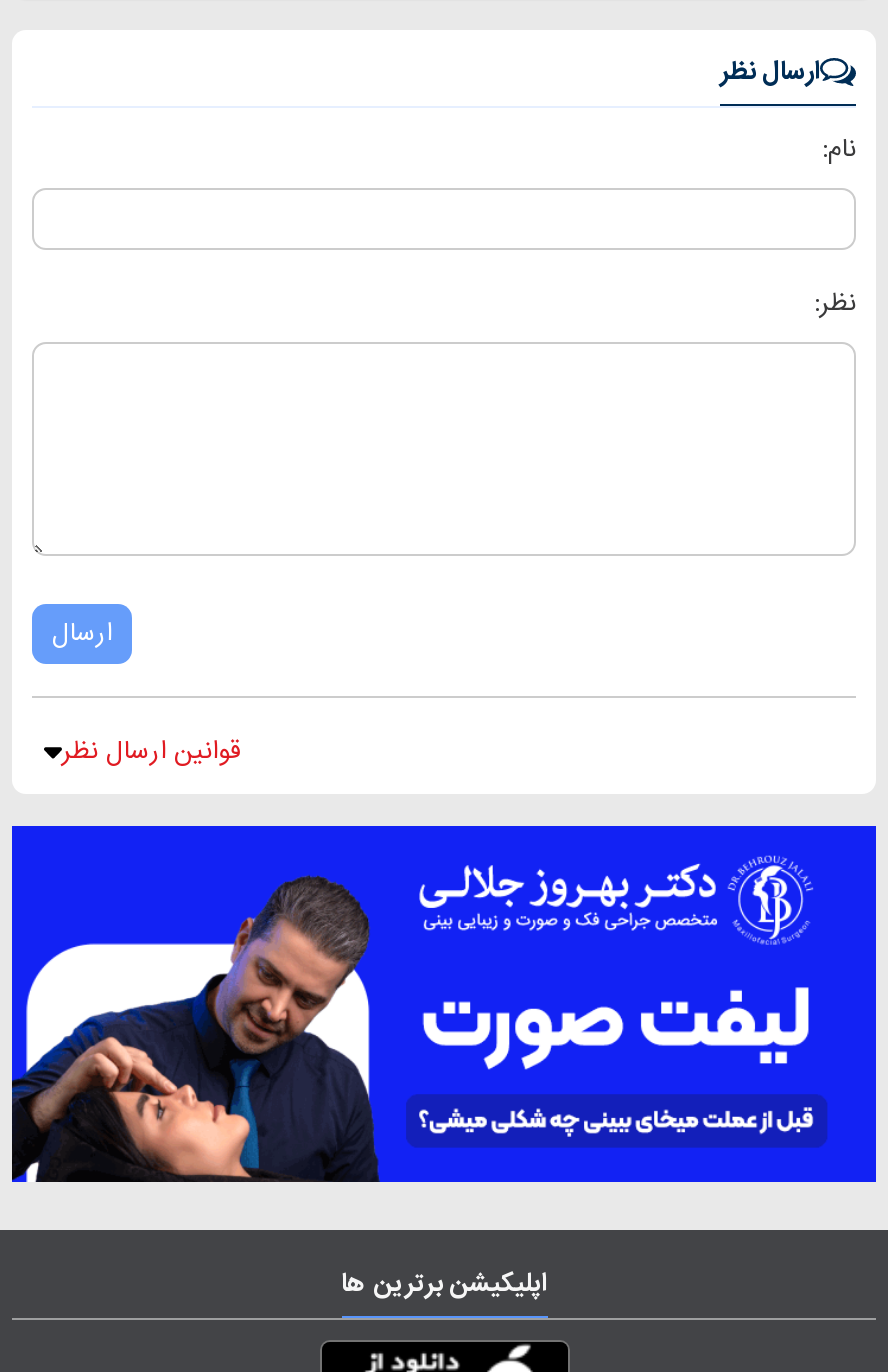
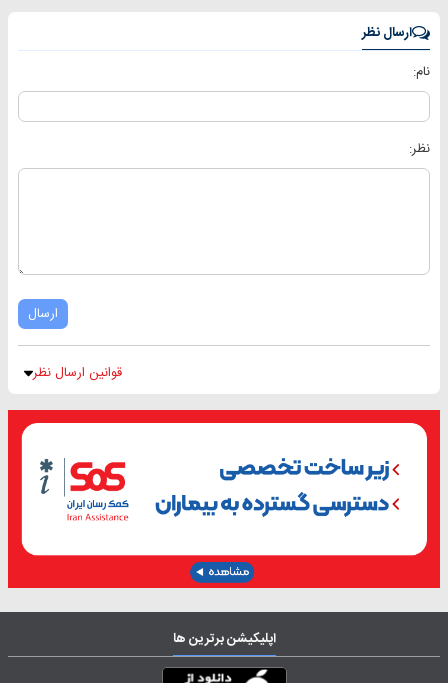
- [image]
+ [image]
